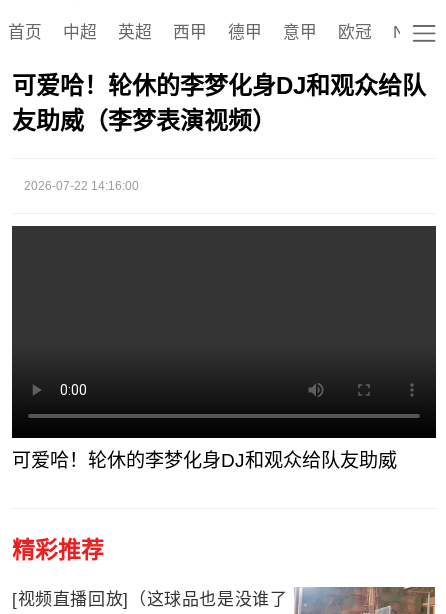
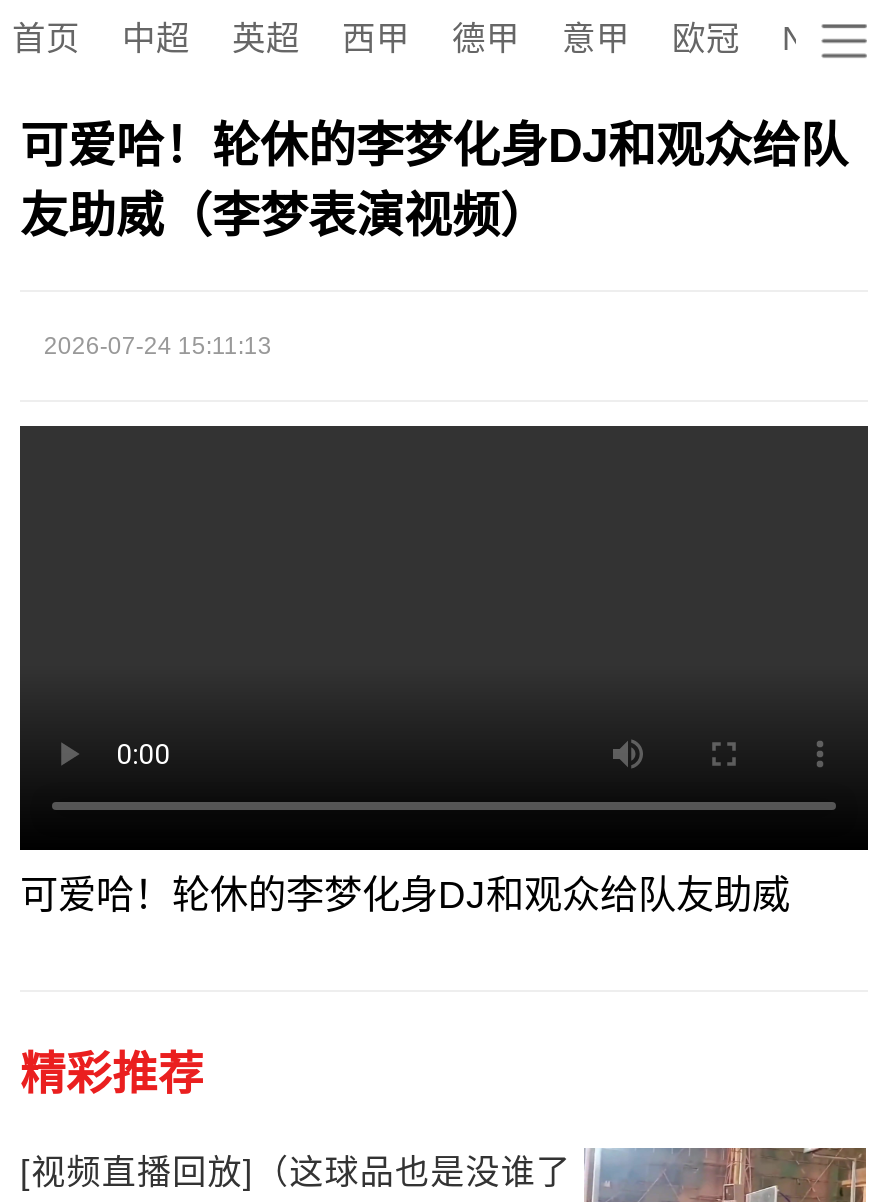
- 2026-07-22 14:16:00
+ 2026-07-24 15:11:13
